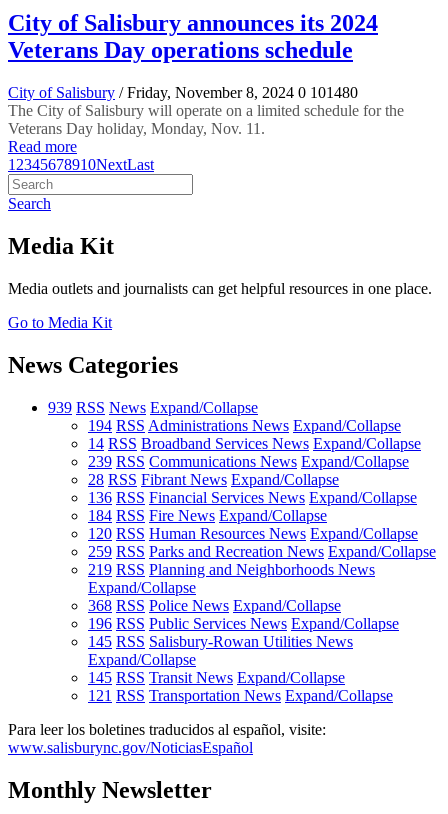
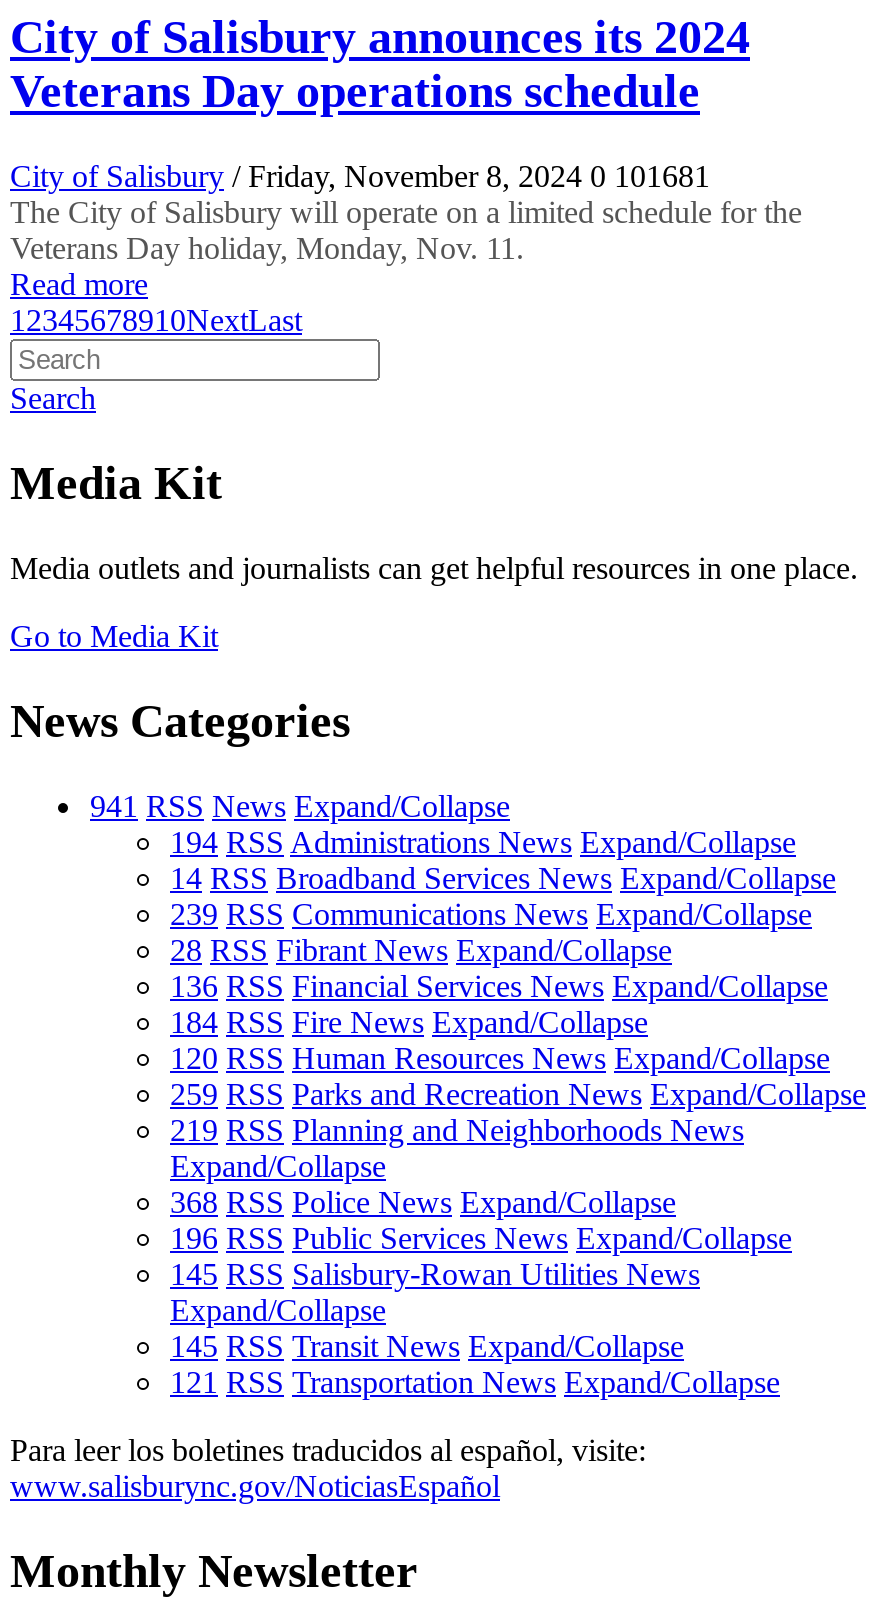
- City of Salisbury / Friday, November 8, 2024 0 101480
+ City of Salisbury / Friday, November 8, 2024 0 101681

- 939 RSS News Expand/Collapse
+ 941 RSS News Expand/Collapse
